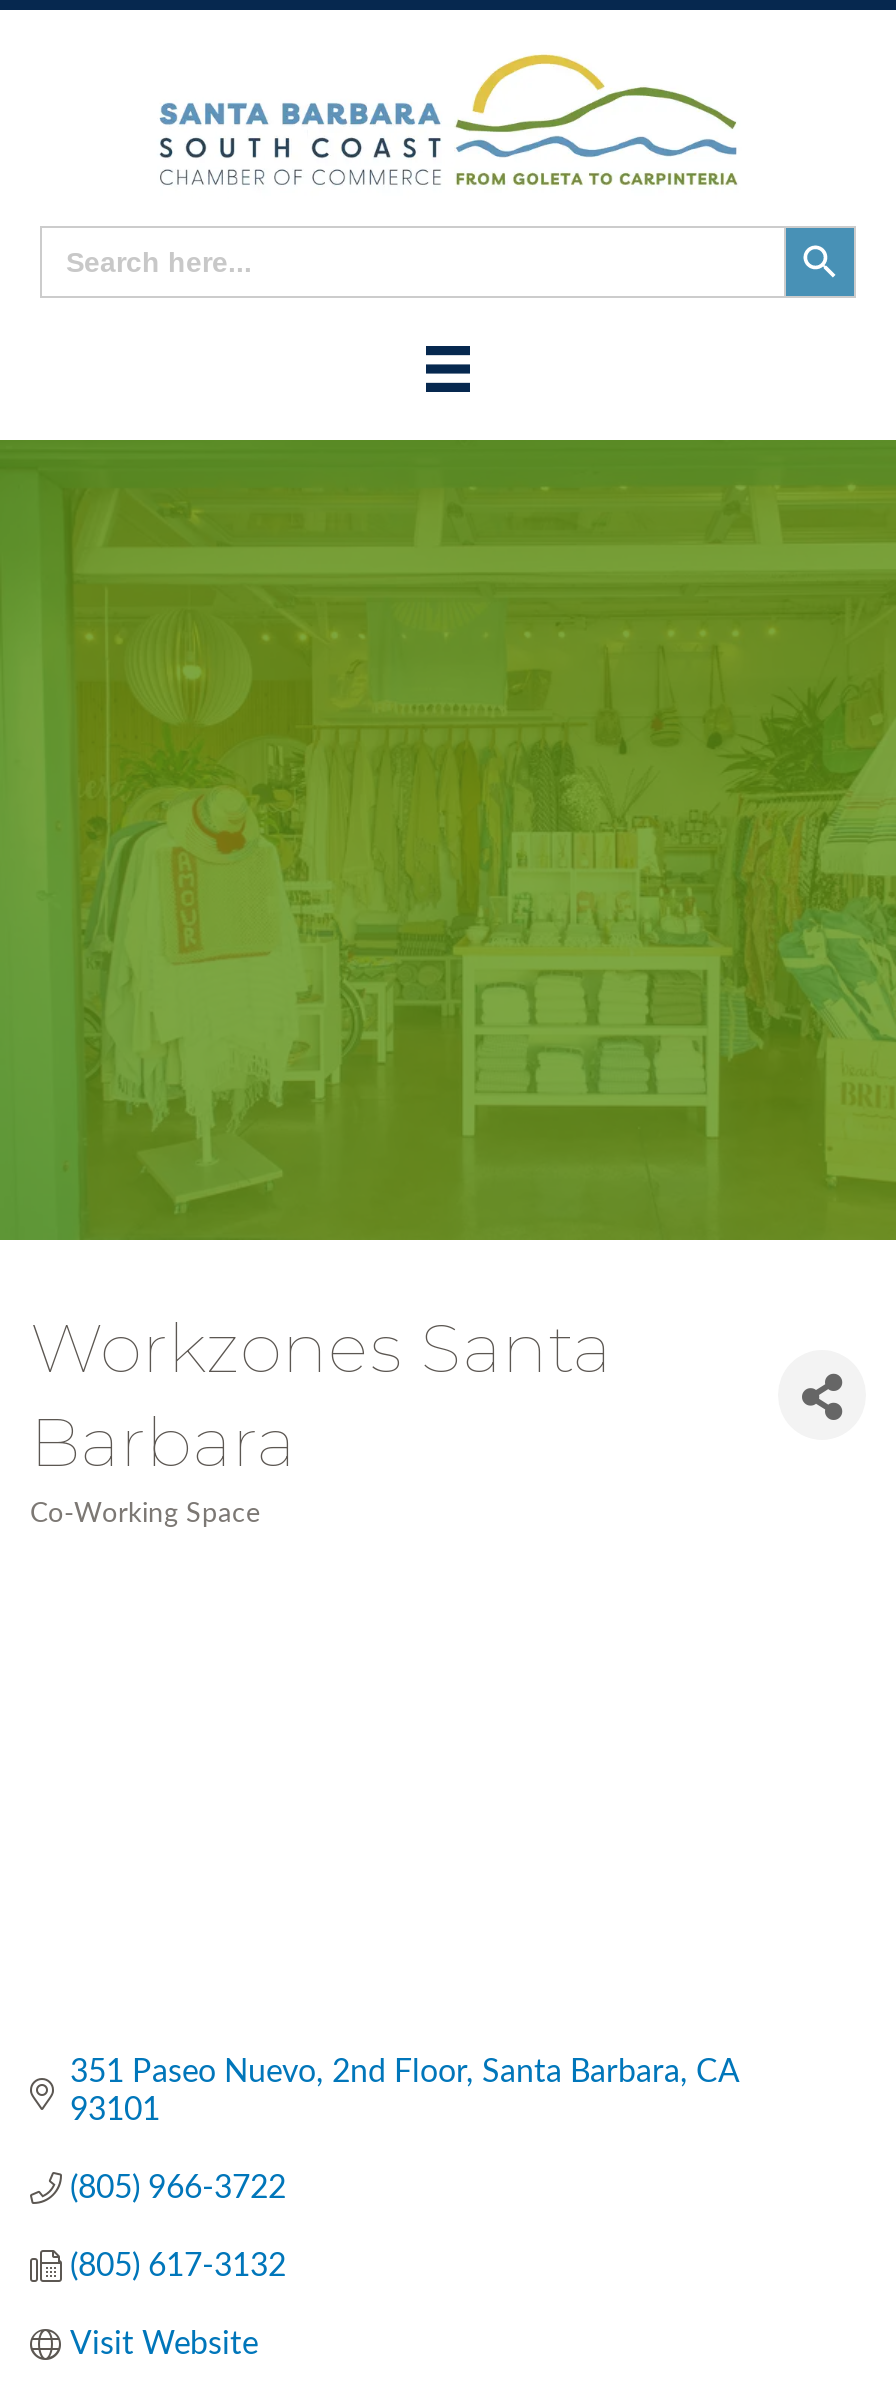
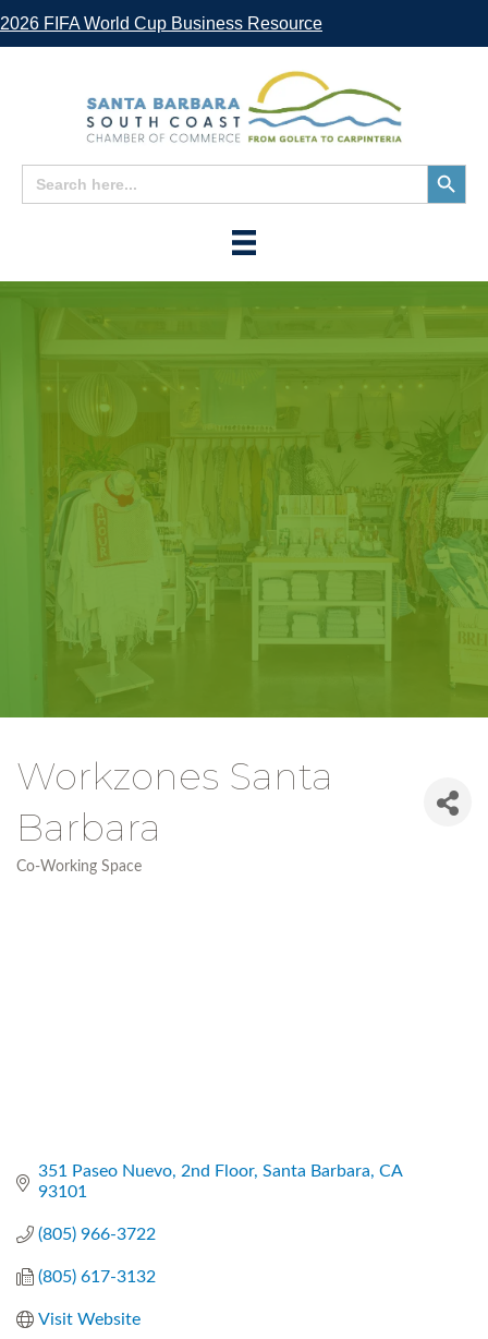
+ 2026 FIFA World Cup Business Resource
